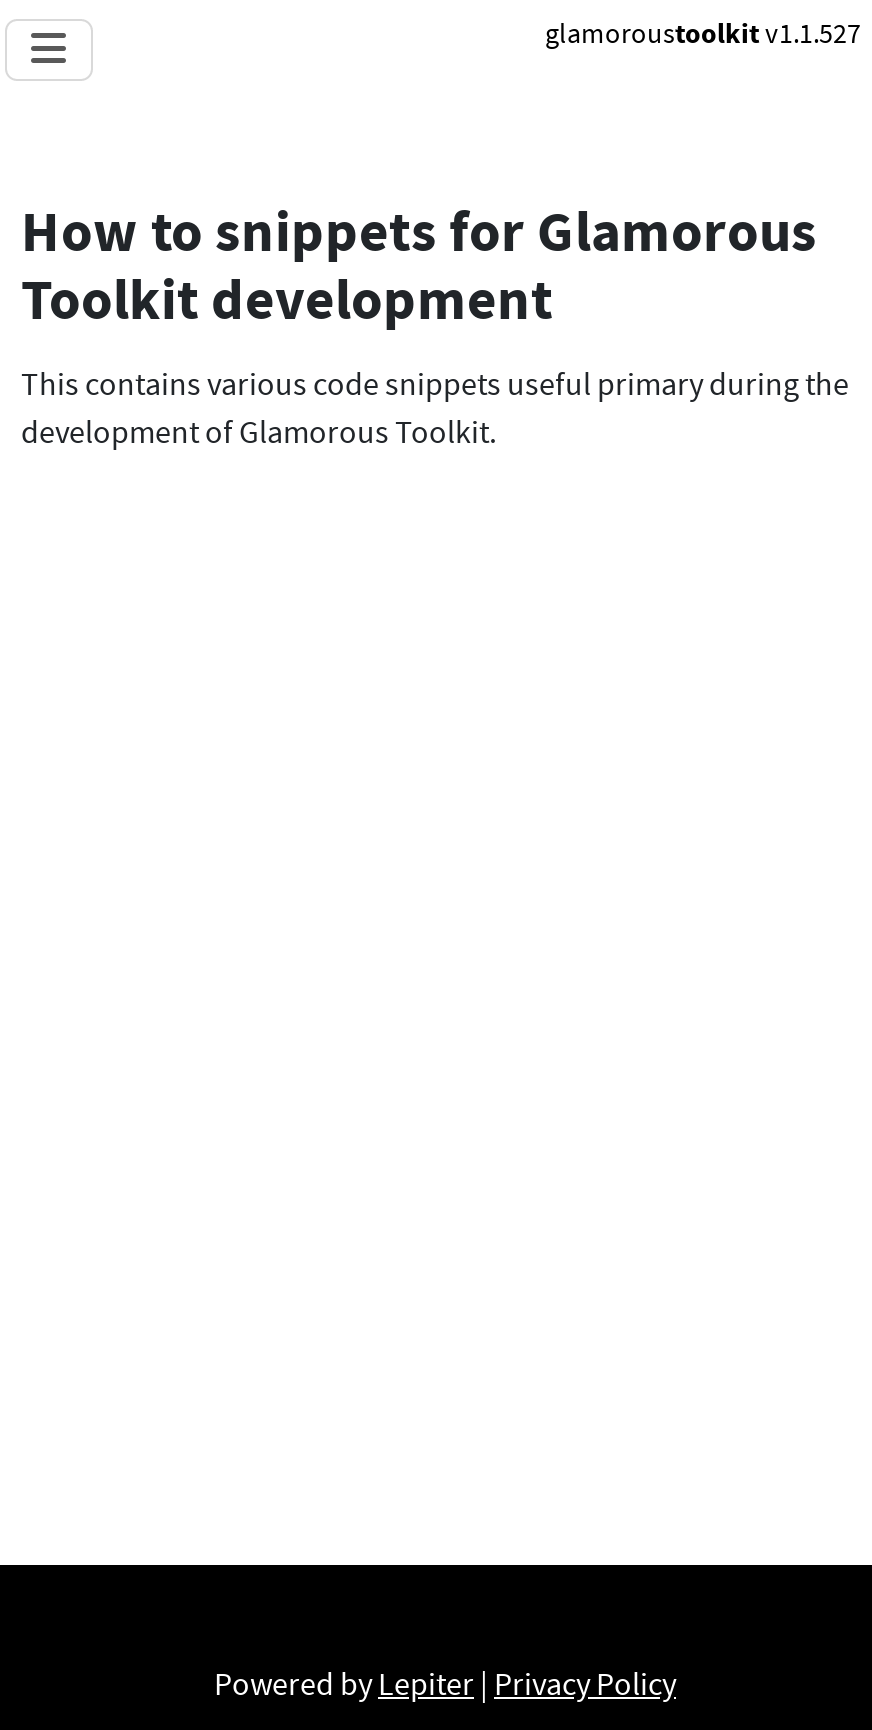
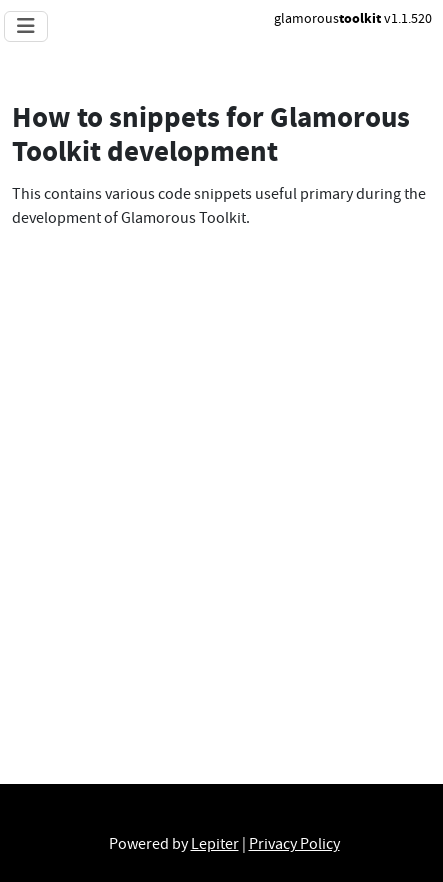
- glamoroustoolkit v1.1.527
+ glamoroustoolkit v1.1.520
